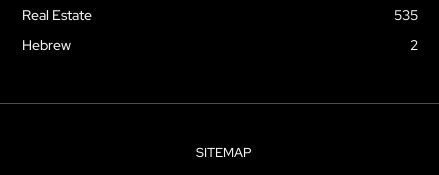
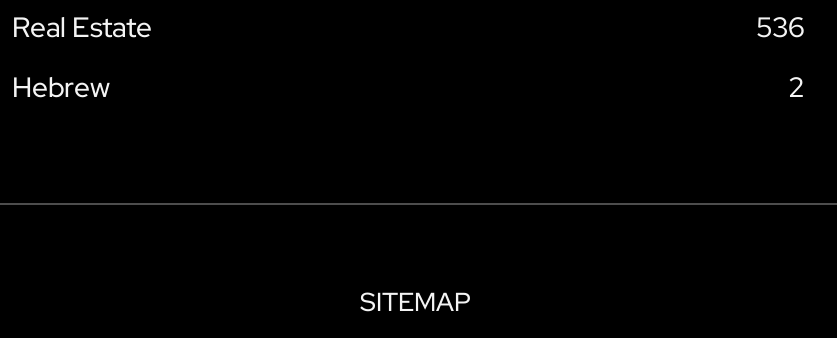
- 535
+ 536
